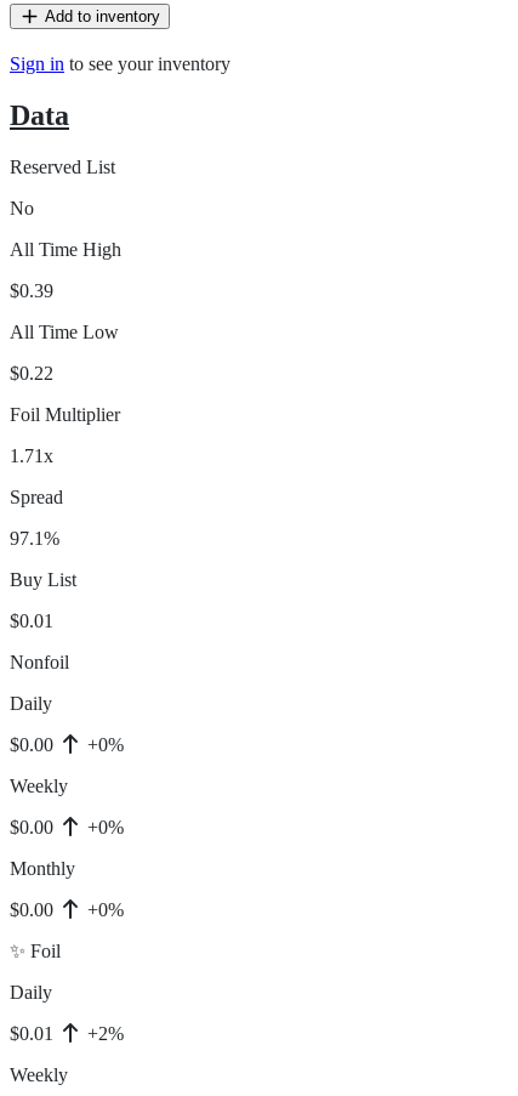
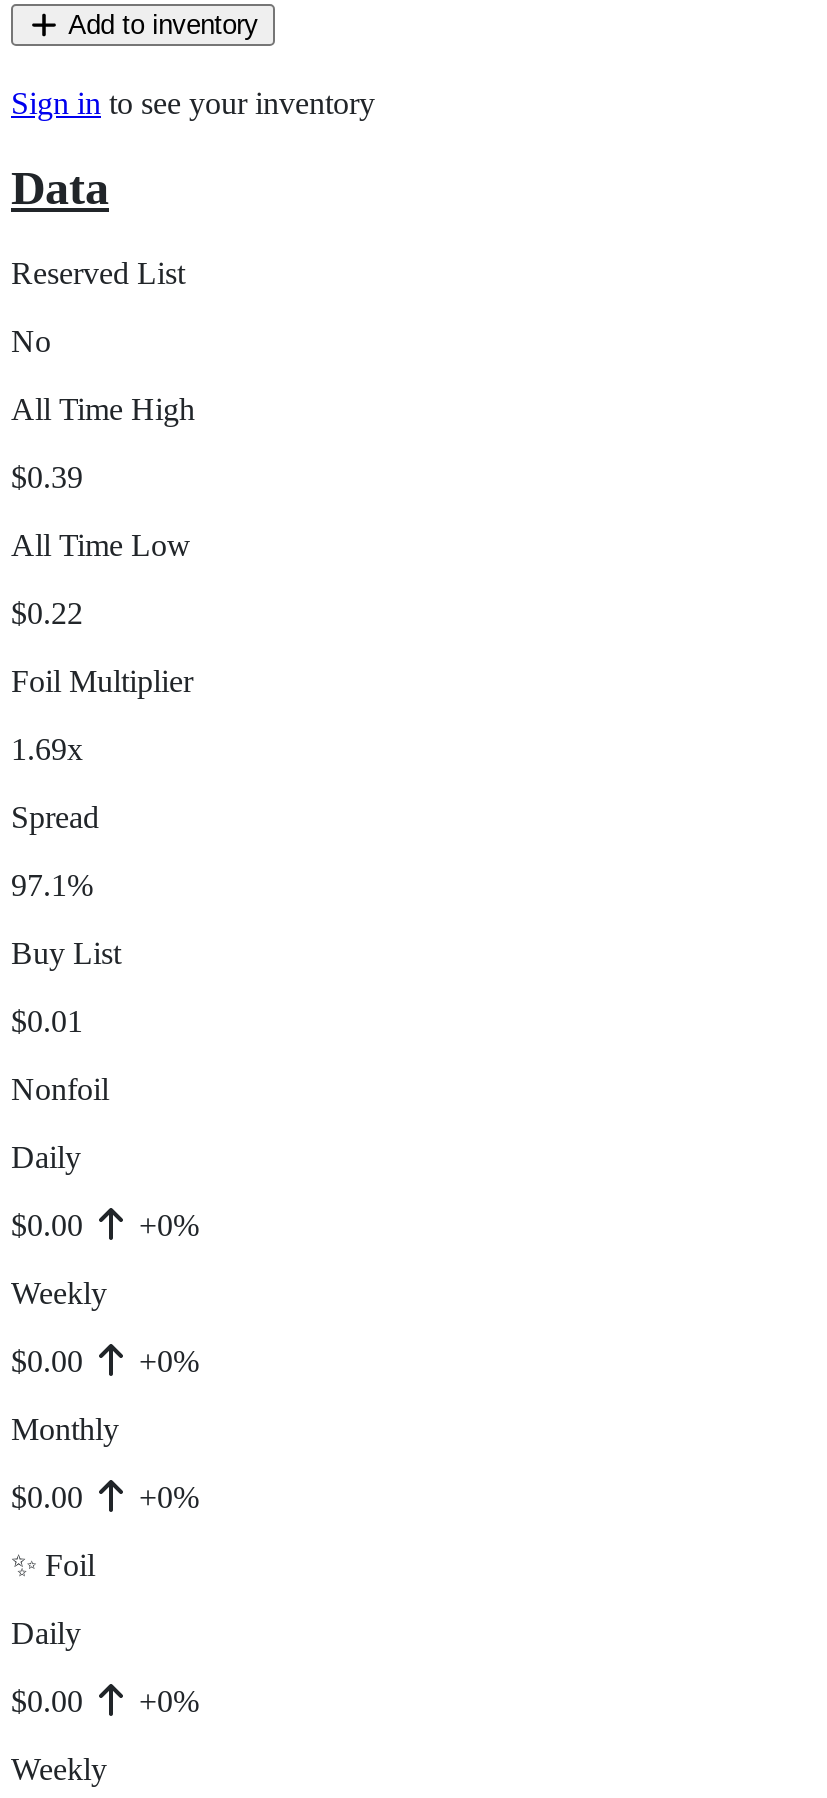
- 1.71x
+ 1.69x

- $0.01
+ $0.00

- +2%
+ +0%
